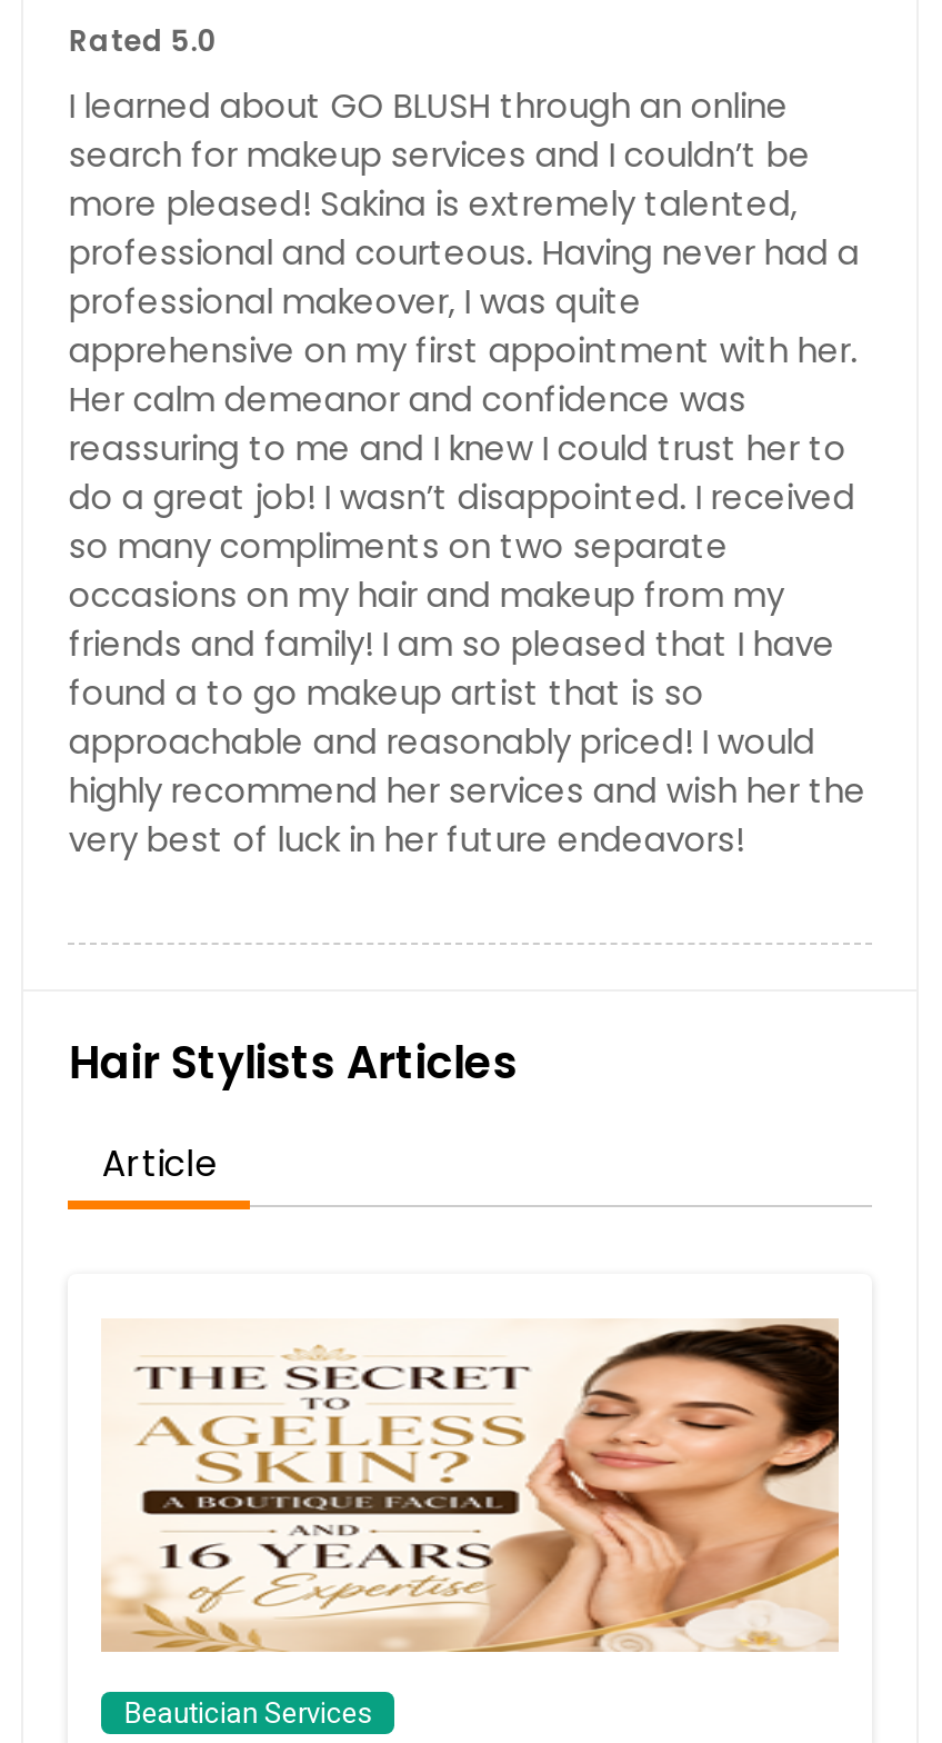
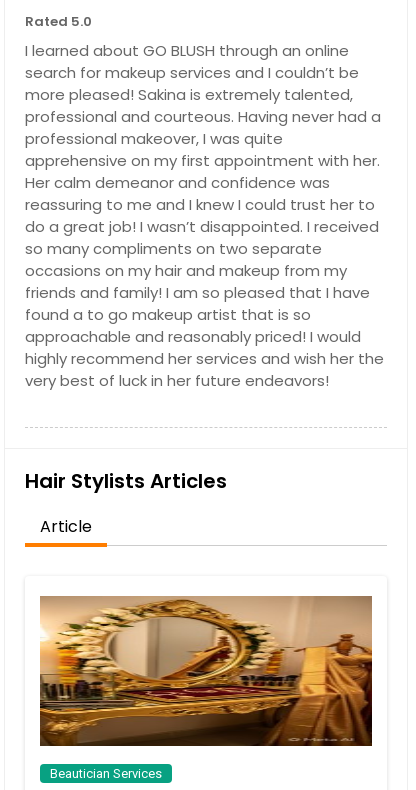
- [image]
+ [image]
